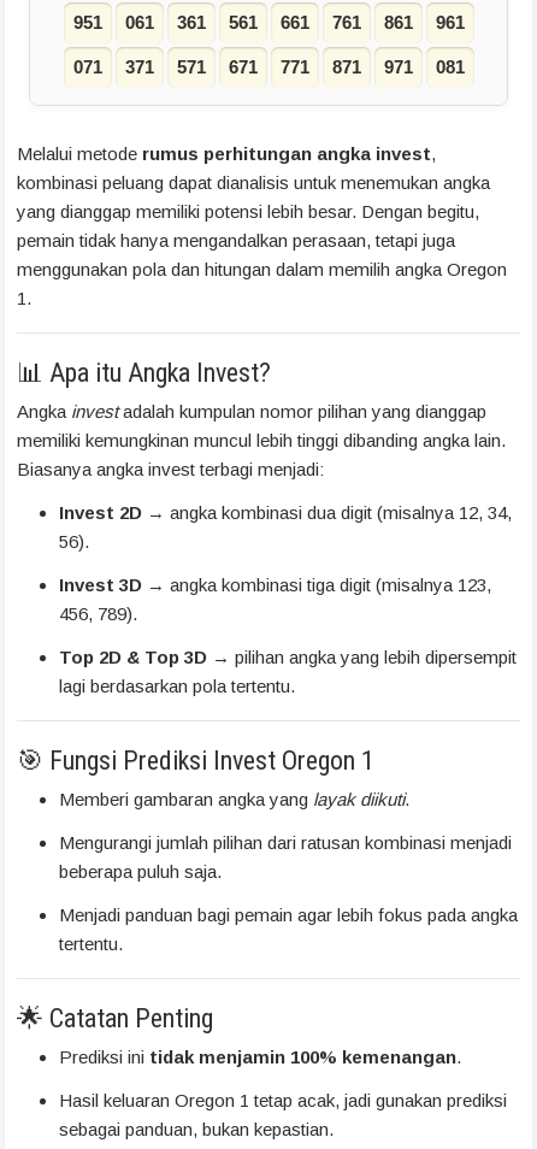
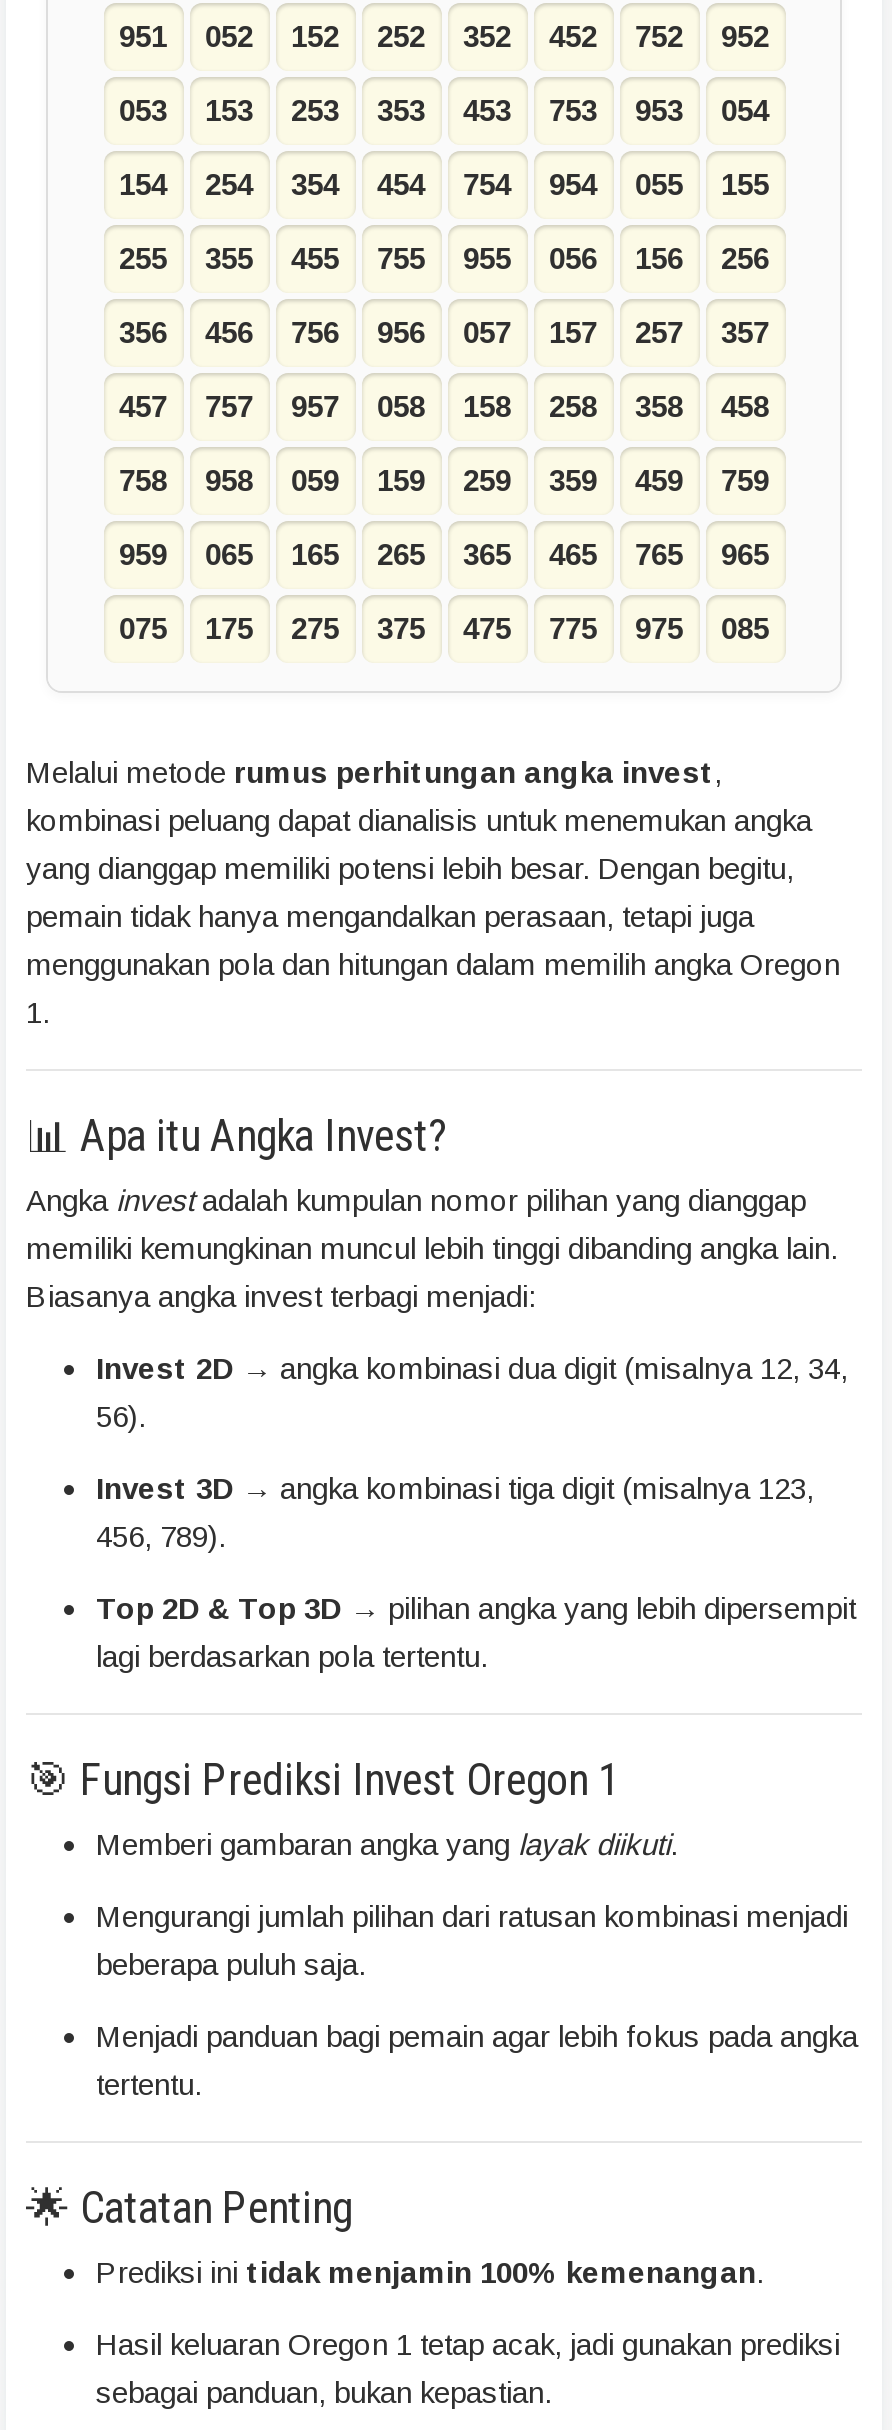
- 061
- 361
- 561
- 661
- 761
- 861
- 961
- 071
- 371
- 571
- 671
- 771
- 871
- 971
- 081
+ 052
+ 152
+ 252
+ 352
+ 452
+ 752
+ 952
+ 053
+ 153
+ 253
+ 353
+ 453
+ 753
+ 953
+ 054
+ 154
+ 254
+ 354
+ 454
+ 754
+ 954
+ 055
+ 155
+ 255
+ 355
+ 455
+ 755
+ 955
+ 056
+ 156
+ 256
+ 356
+ 456
+ 756
+ 956
+ 057
+ 157
+ 257
+ 357
+ 457
+ 757
+ 957
+ 058
+ 158
+ 258
+ 358
+ 458
+ 758
+ 958
+ 059
+ 159
+ 259
+ 359
+ 459
+ 759
+ 959
+ 065
+ 165
+ 265
+ 365
+ 465
+ 765
+ 965
+ 075
+ 175
+ 275
+ 375
+ 475
+ 775
+ 975
+ 085
